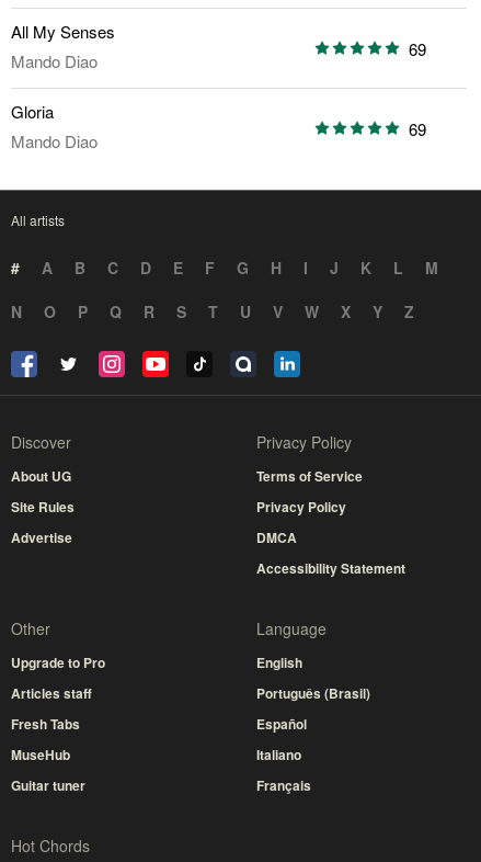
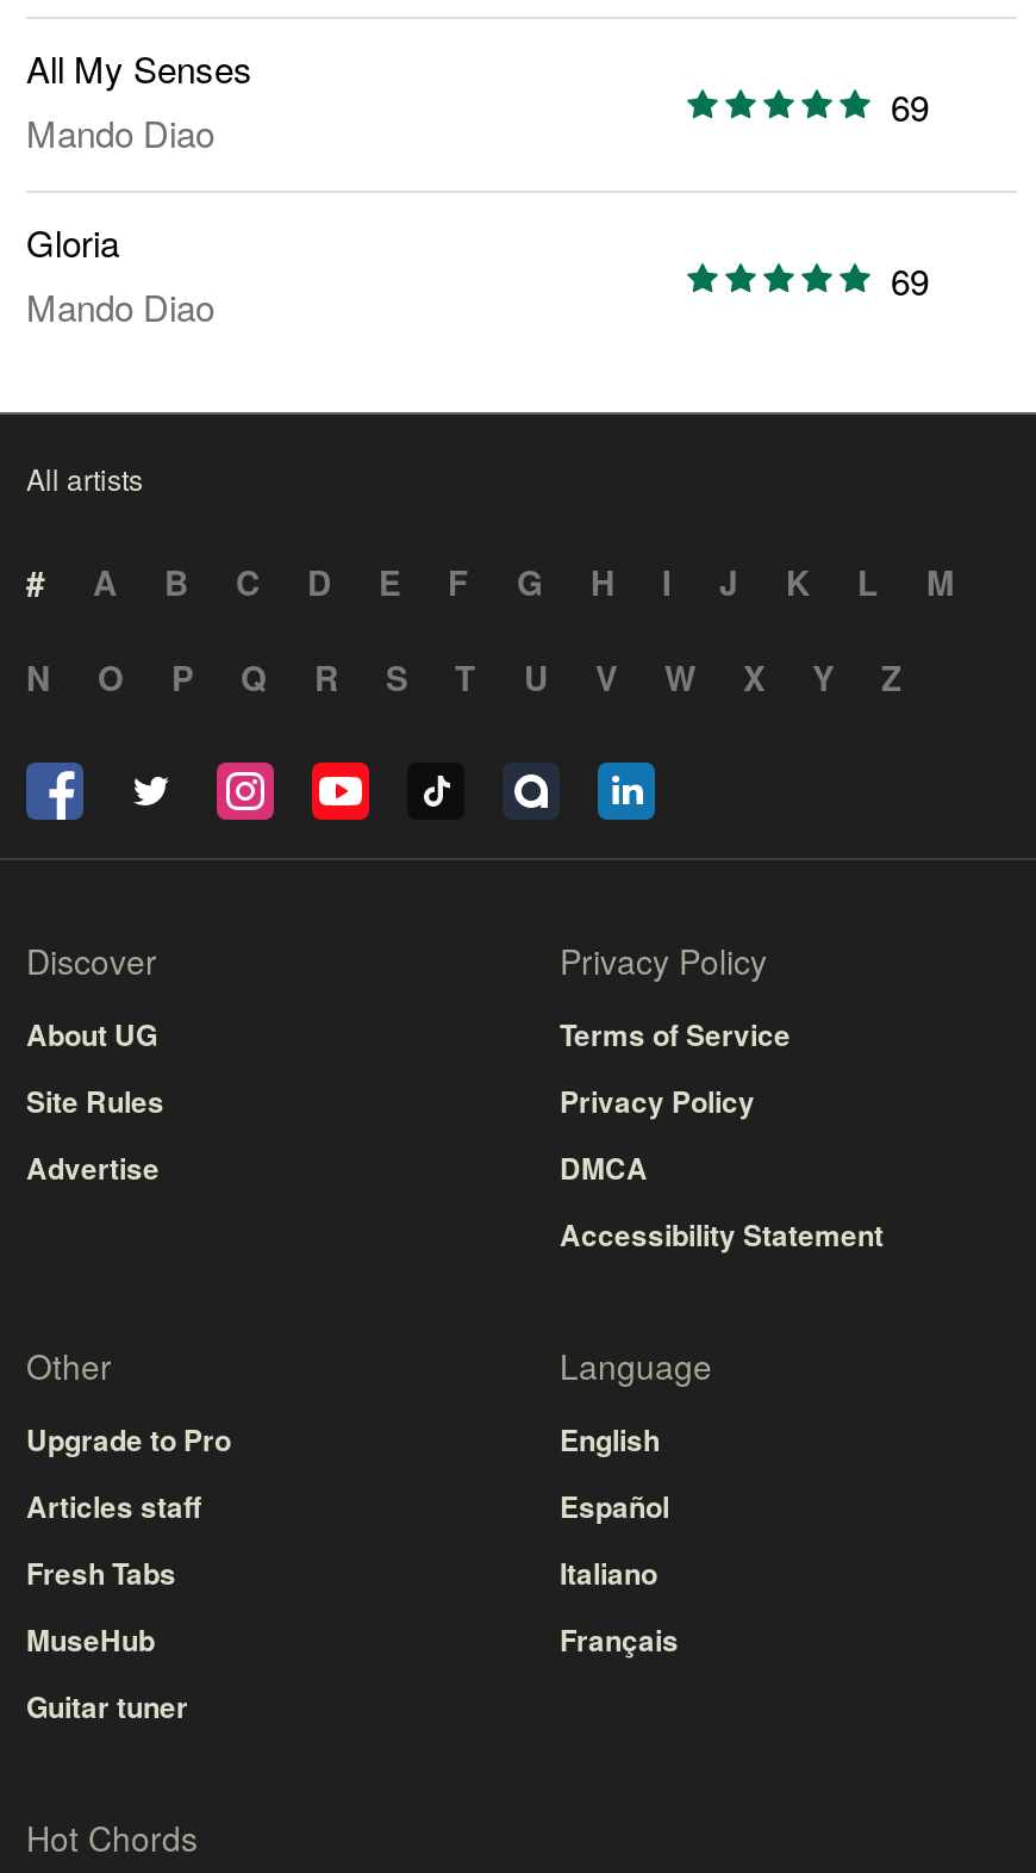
- Português (Brasil)

moved up: Español | Italiano | Français
